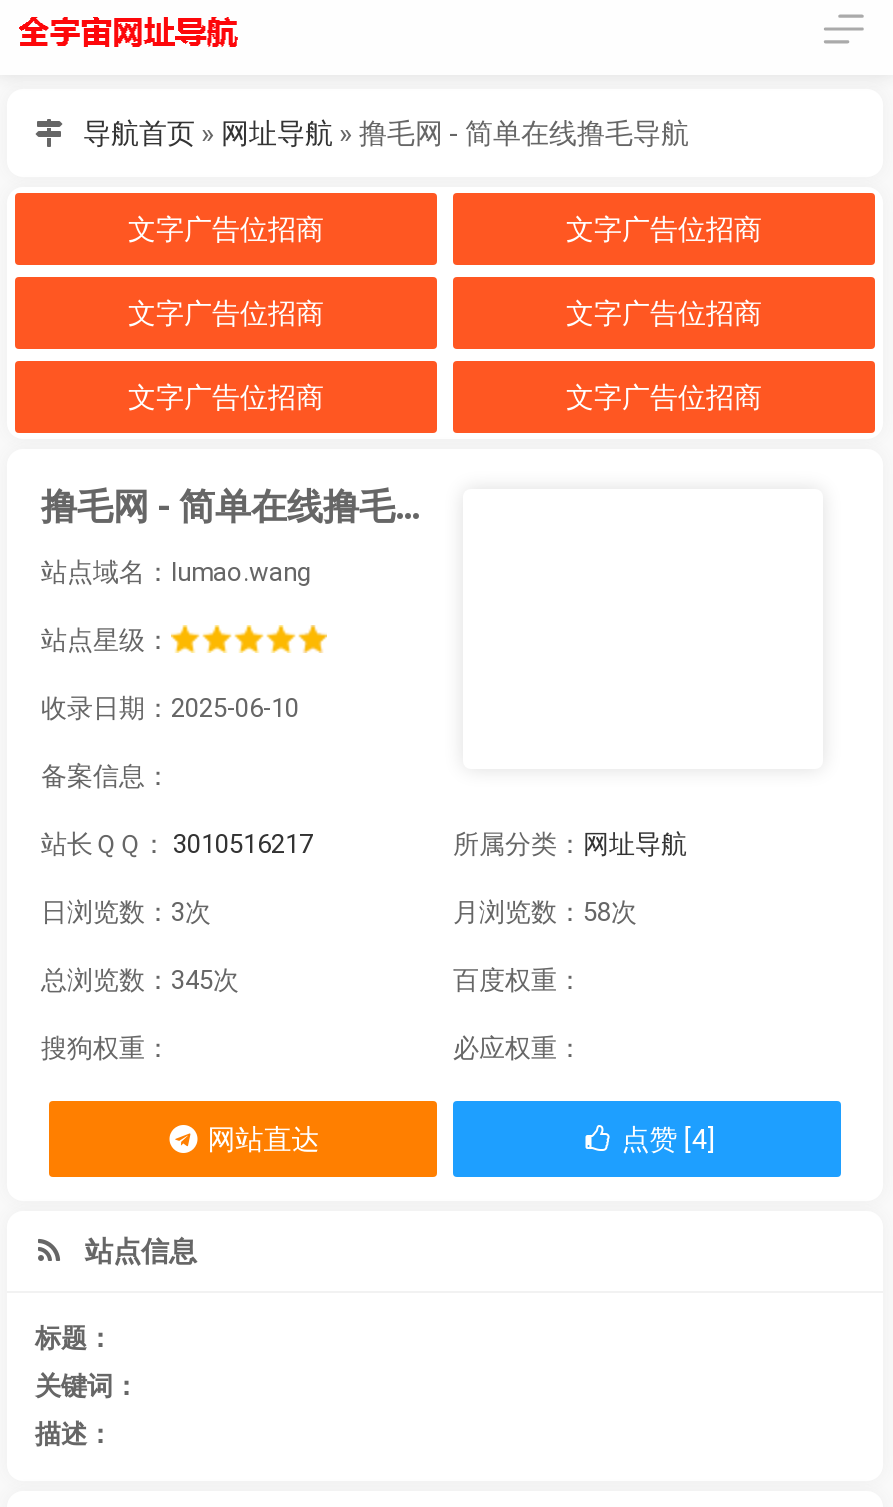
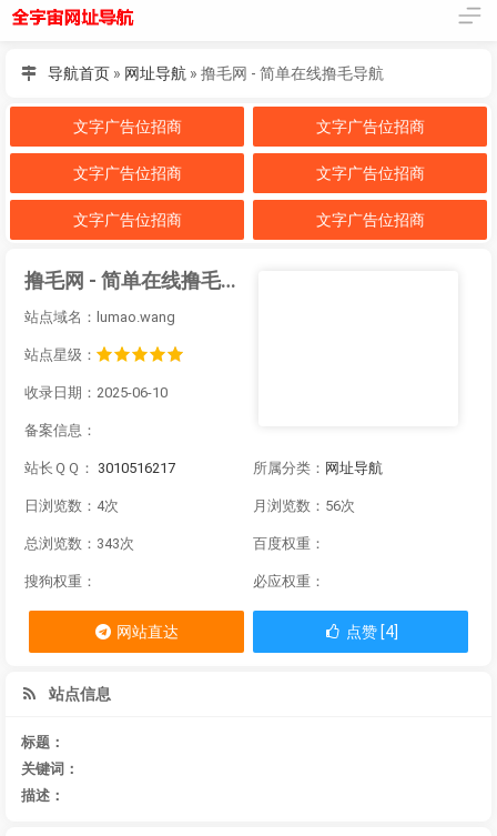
- 日浏览数：3次
+ 日浏览数：4次

- 月浏览数：58次
+ 月浏览数：56次

- 总浏览数：345次
+ 总浏览数：343次
